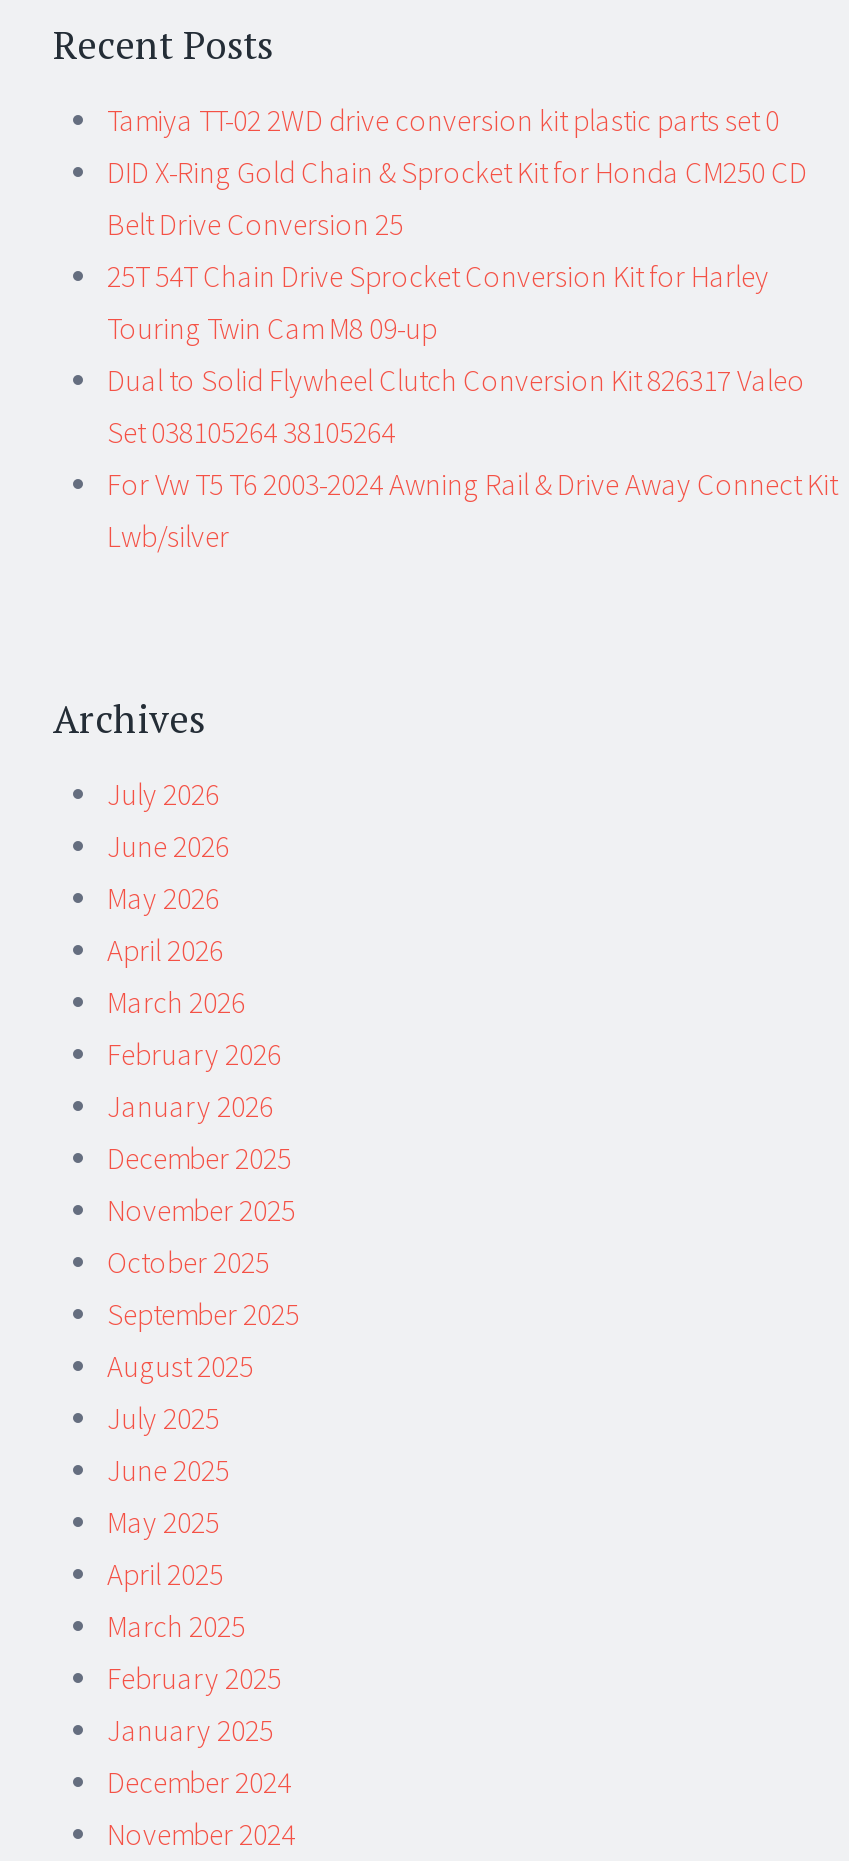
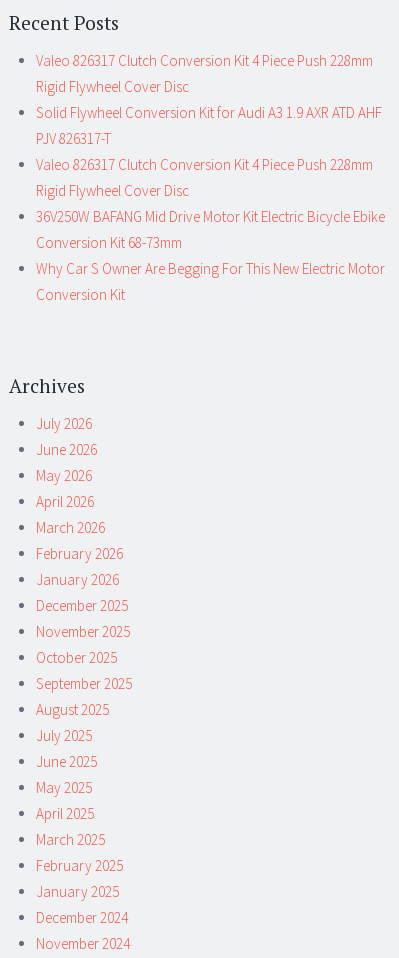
- Tamiya TT-02 2WD drive conversion kit plastic parts set 0
- DID X-Ring Gold Chain & Sprocket Kit for Honda CM250 CD
- Belt Drive Conversion 25
- 25T 54T Chain Drive Sprocket Conversion Kit for Harley
- Touring Twin Cam M8 09-up
- Dual to Solid Flywheel Clutch Conversion Kit 826317 Valeo
- Set 038105264 38105264
- For Vw T5 T6 2003-2024 Awning Rail & Drive Away Connect Kit
- Lwb/silver
+ Valeo 826317 Clutch Conversion Kit 4 Piece Push 228mm
+ Rigid Flywheel Cover Disc
+ Solid Flywheel Conversion Kit for Audi A3 1.9 AXR ATD AHF
+ PJV 826317-T
+ Valeo 826317 Clutch Conversion Kit 4 Piece Push 228mm
+ Rigid Flywheel Cover Disc
+ 36V250W BAFANG Mid Drive Motor Kit Electric Bicycle Ebike
+ Conversion Kit 68-73mm
+ Why Car S Owner Are Begging For This New Electric Motor
+ Conversion Kit
